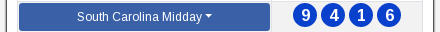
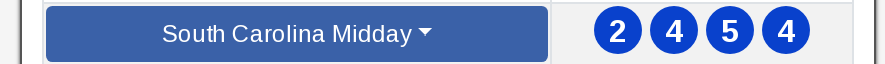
- 9
+ 2

- 1
+ 5

- 6
+ 4
